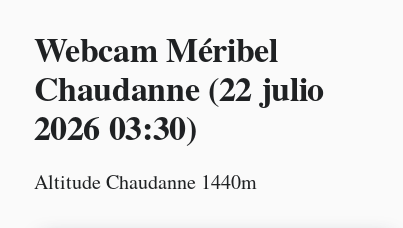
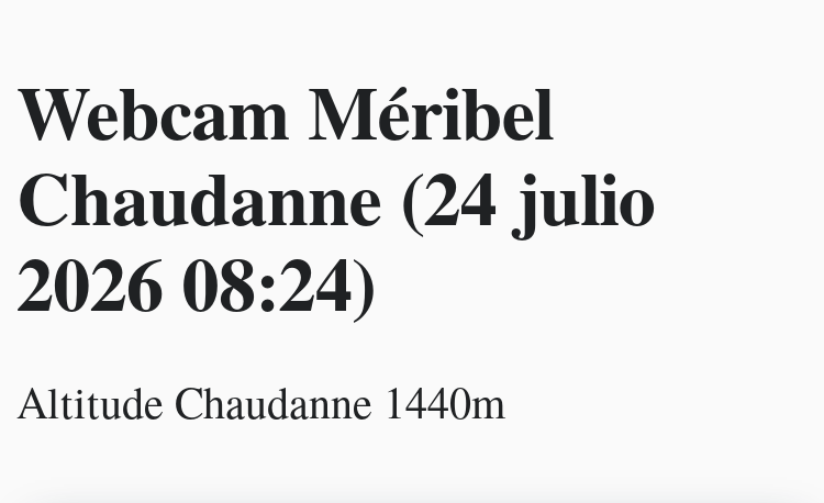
- Chaudanne (22 julio
+ Chaudanne (24 julio

- 2026 03:30)
+ 2026 08:24)
